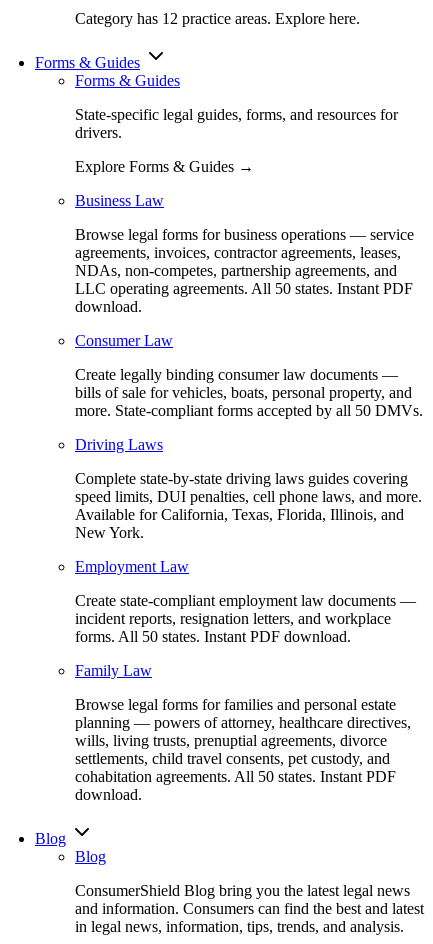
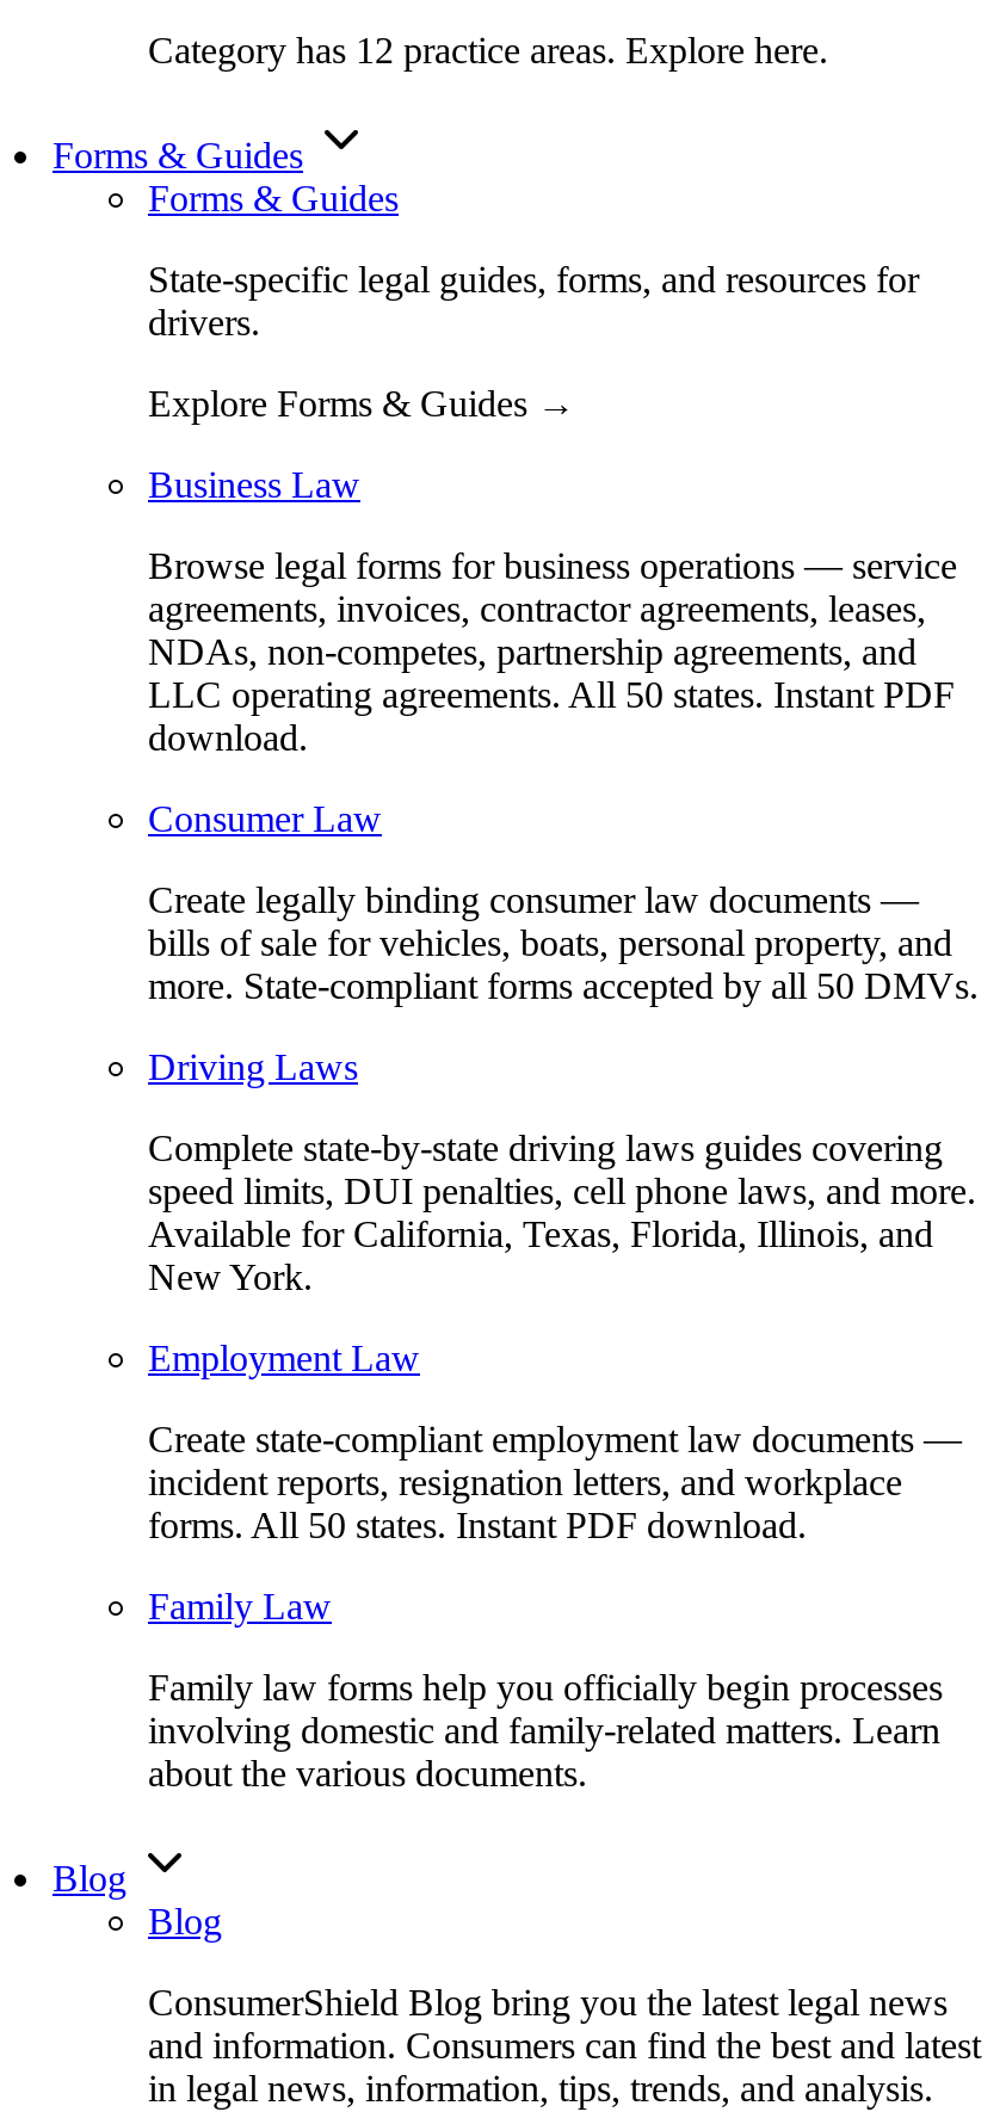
- Browse legal forms for families and personal estate
- planning — powers of attorney, healthcare directives,
- wills, living trusts, prenuptial agreements, divorce
- settlements, child travel consents, pet custody, and
- cohabitation agreements. All 50 states. Instant PDF
- download.
+ Family law forms help you officially begin processes
+ involving domestic and family-related matters. Learn
+ about the various documents.
